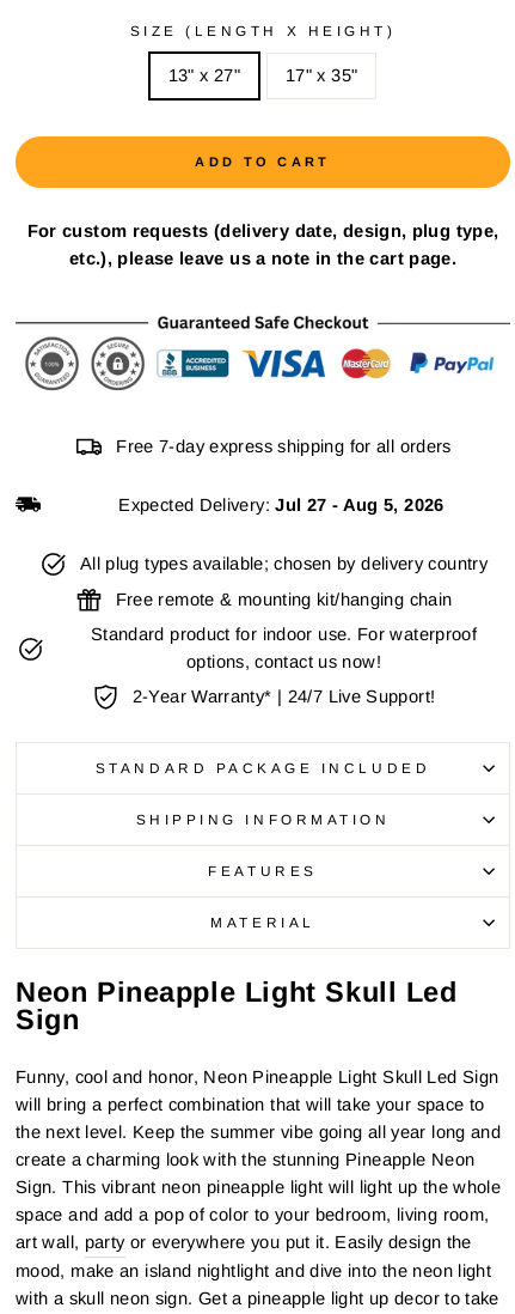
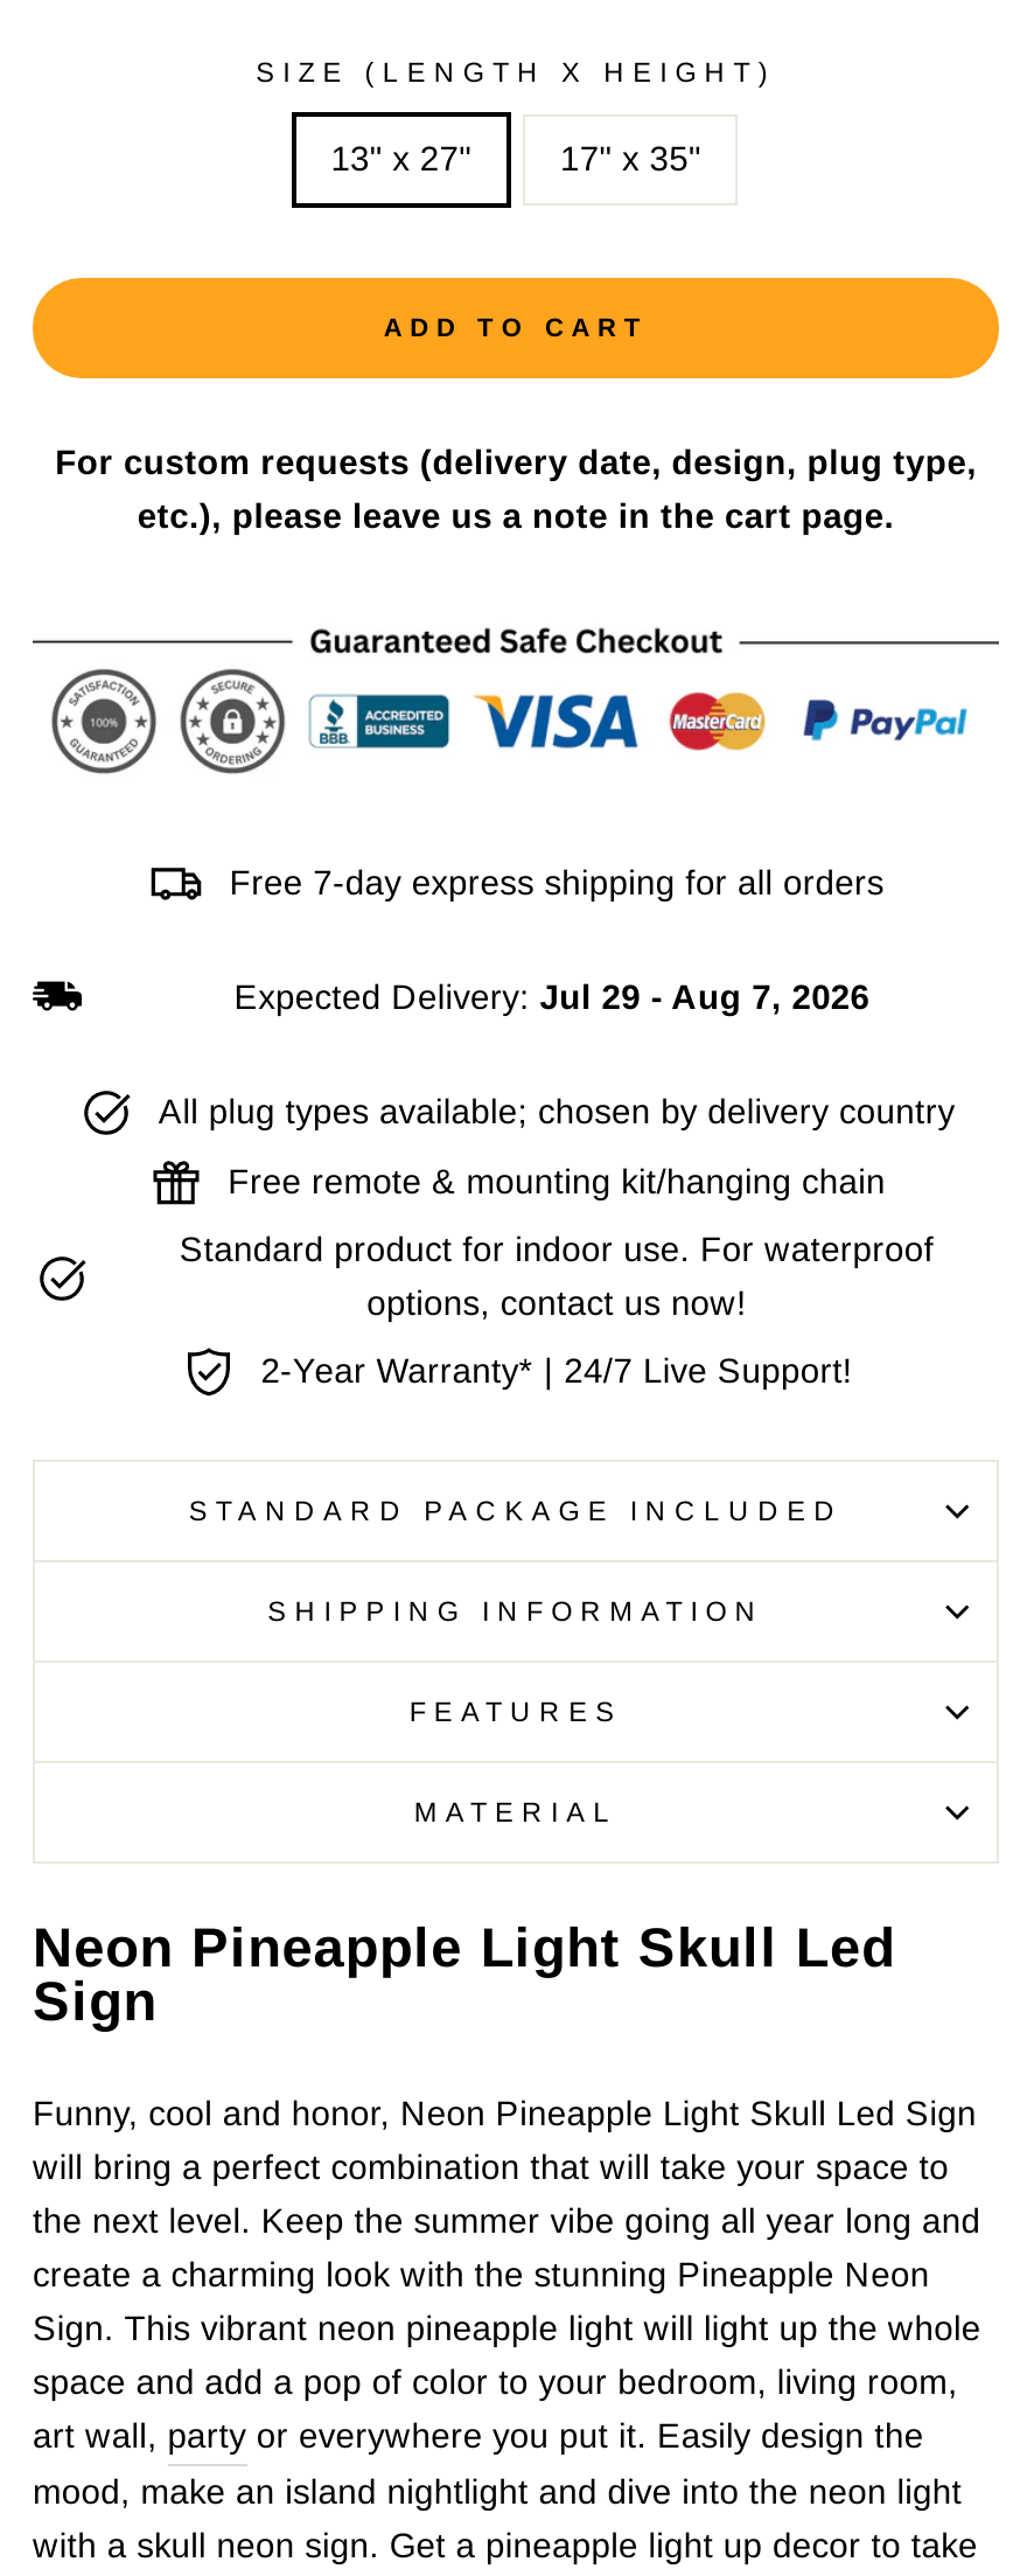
- Expected Delivery: Jul 27 - Aug 5, 2026
+ Expected Delivery: Jul 29 - Aug 7, 2026
